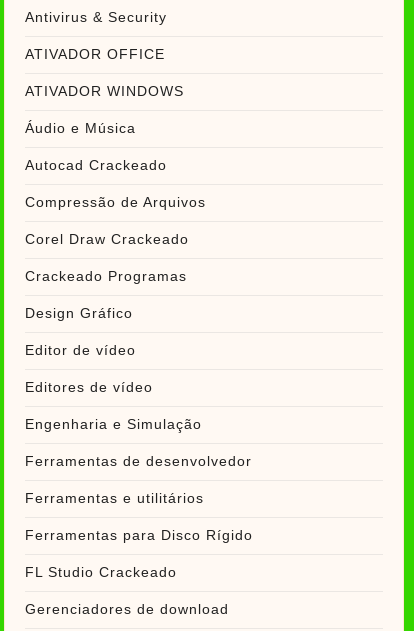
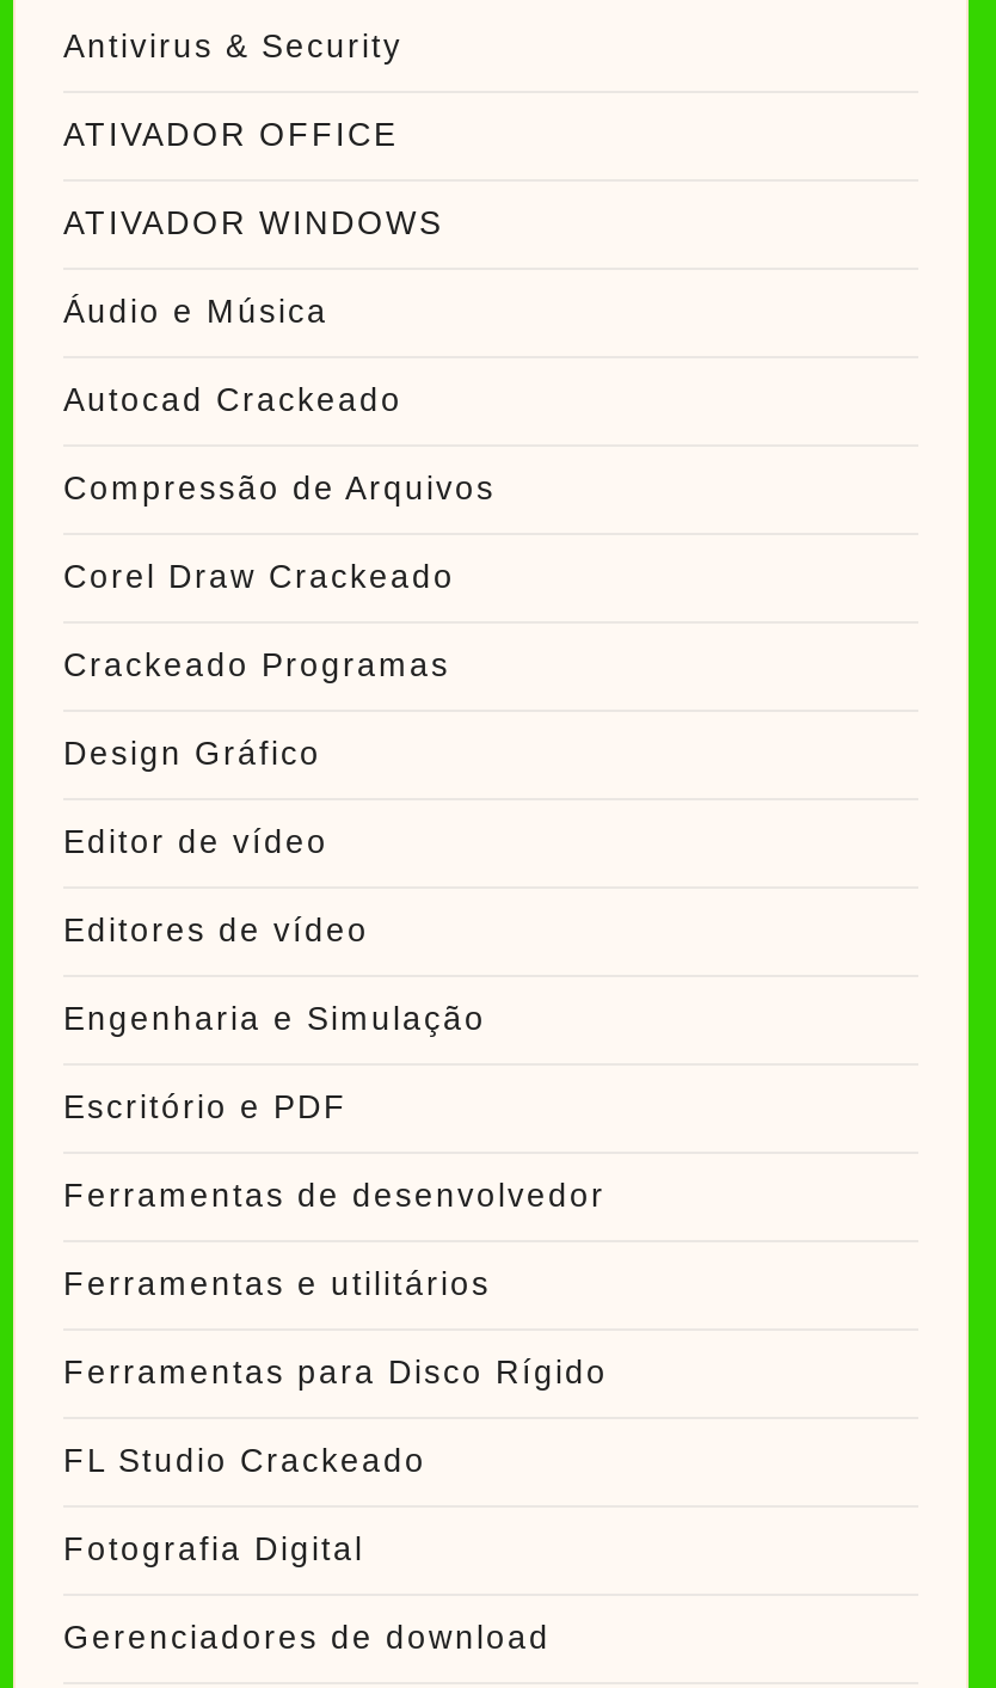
+ Escritório e PDF

+ Fotografia Digital
